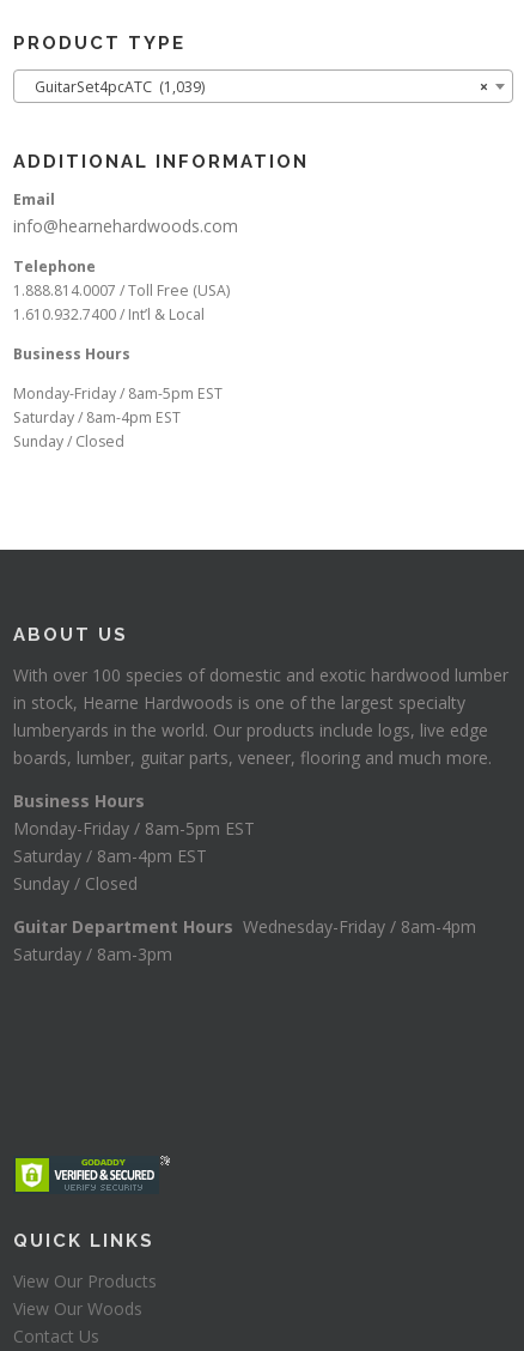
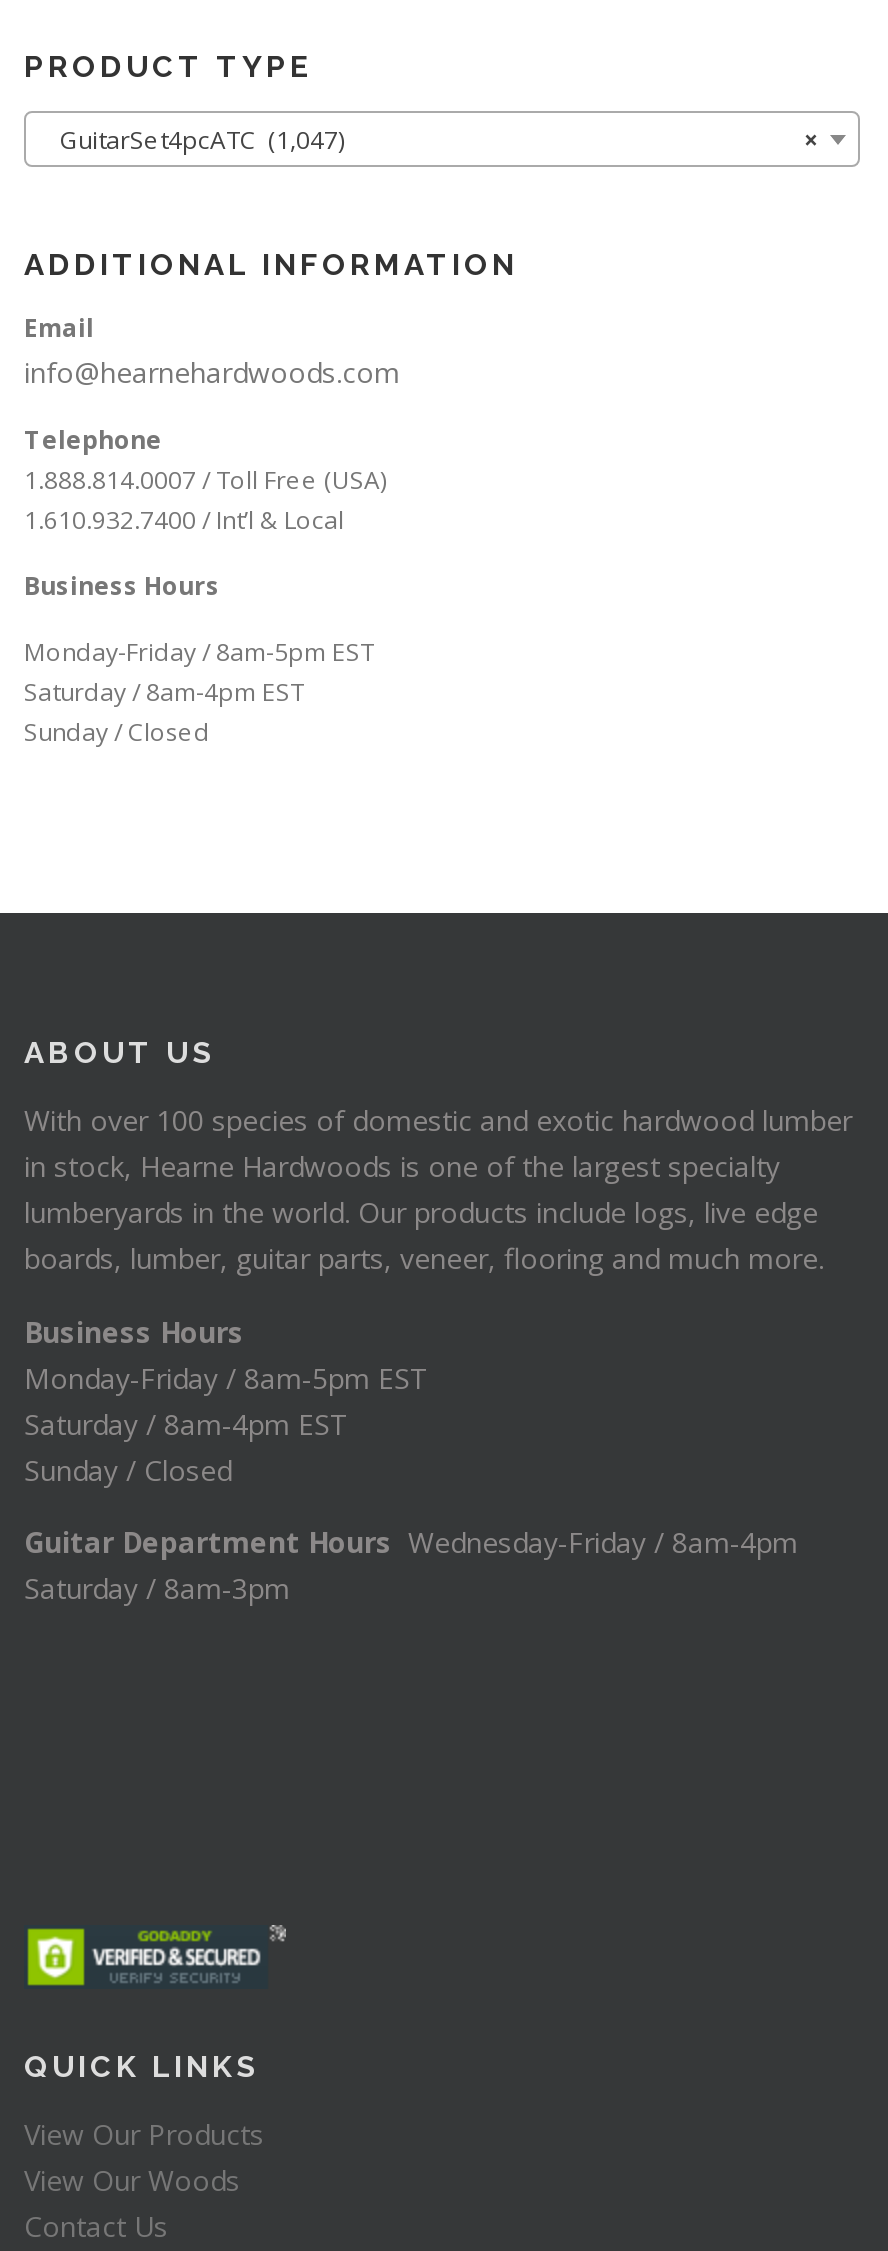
- GuitarSet4pcATC (1,039)
+ GuitarSet4pcATC (1,047)
